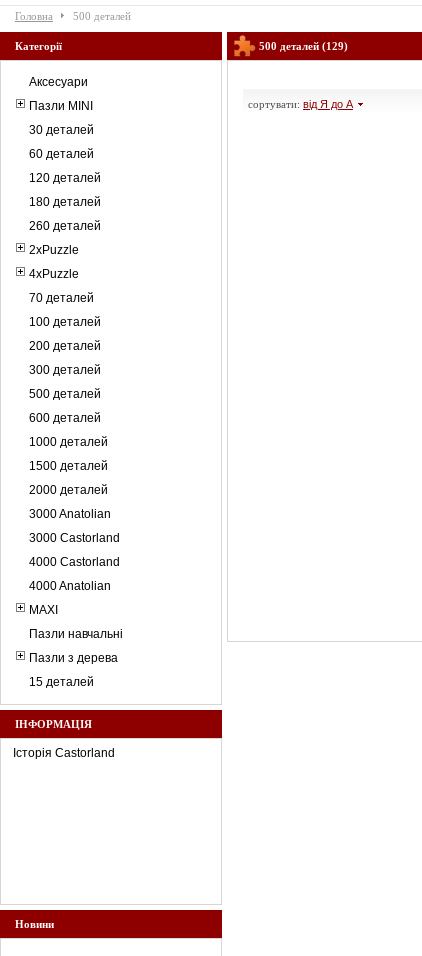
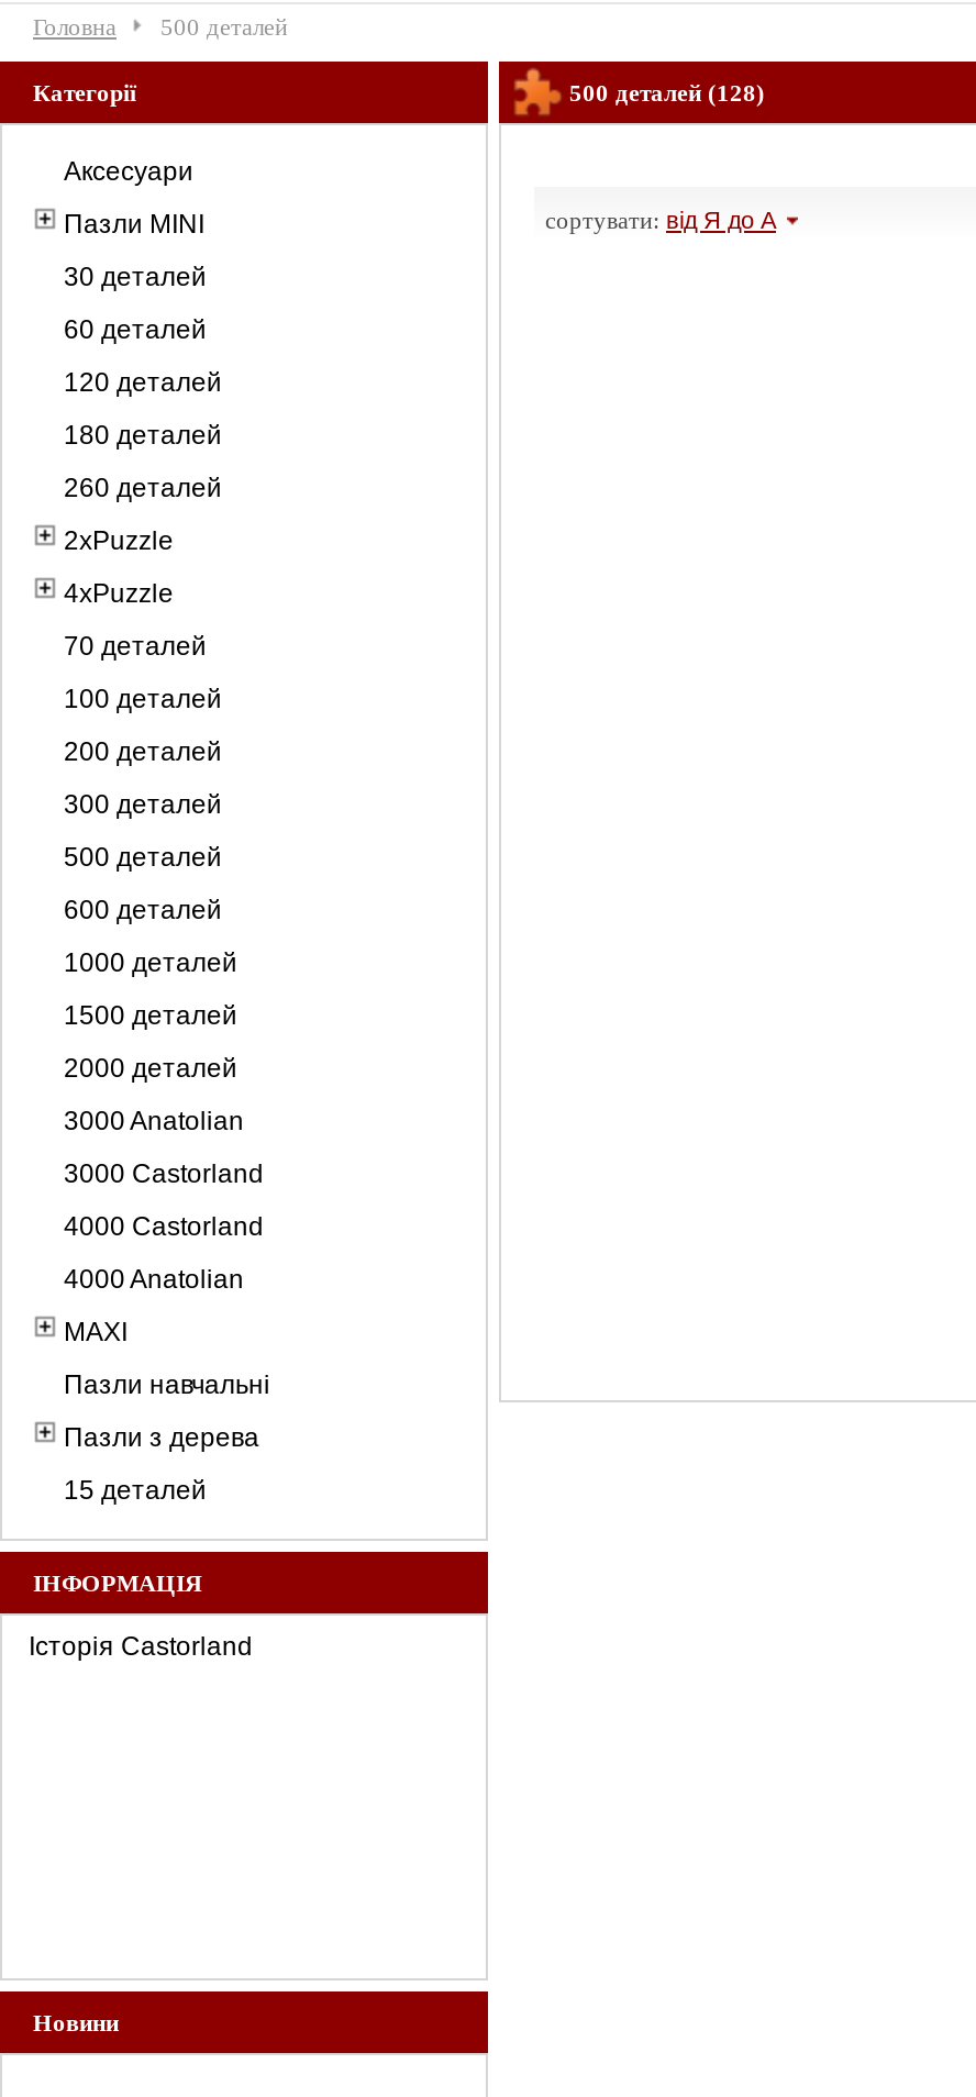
- 500 деталей (129)
+ 500 деталей (128)
